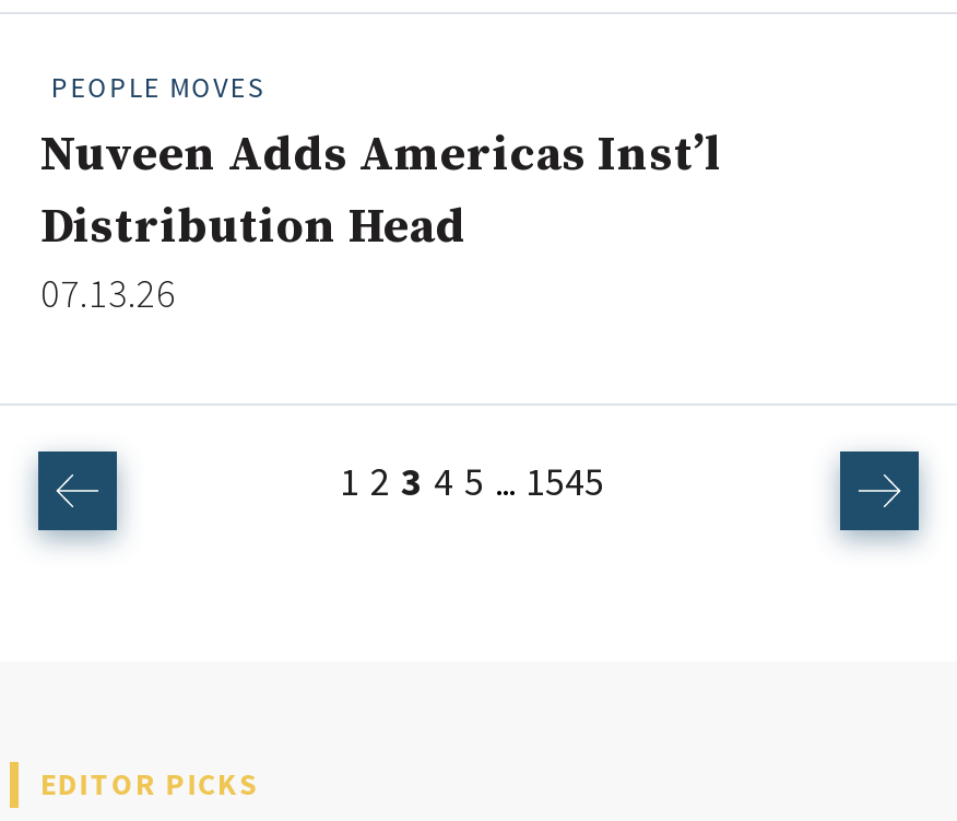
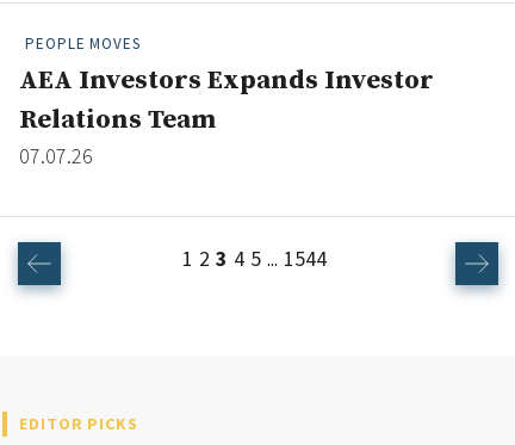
- Nuveen Adds Americas Inst’l
- Distribution Head
- 07.13.26
+ AEA Investors Expands Investor
+ Relations Team
+ 07.07.26

- 1 2 3 4 5 ... 1545
+ 1 2 3 4 5 ... 1544
